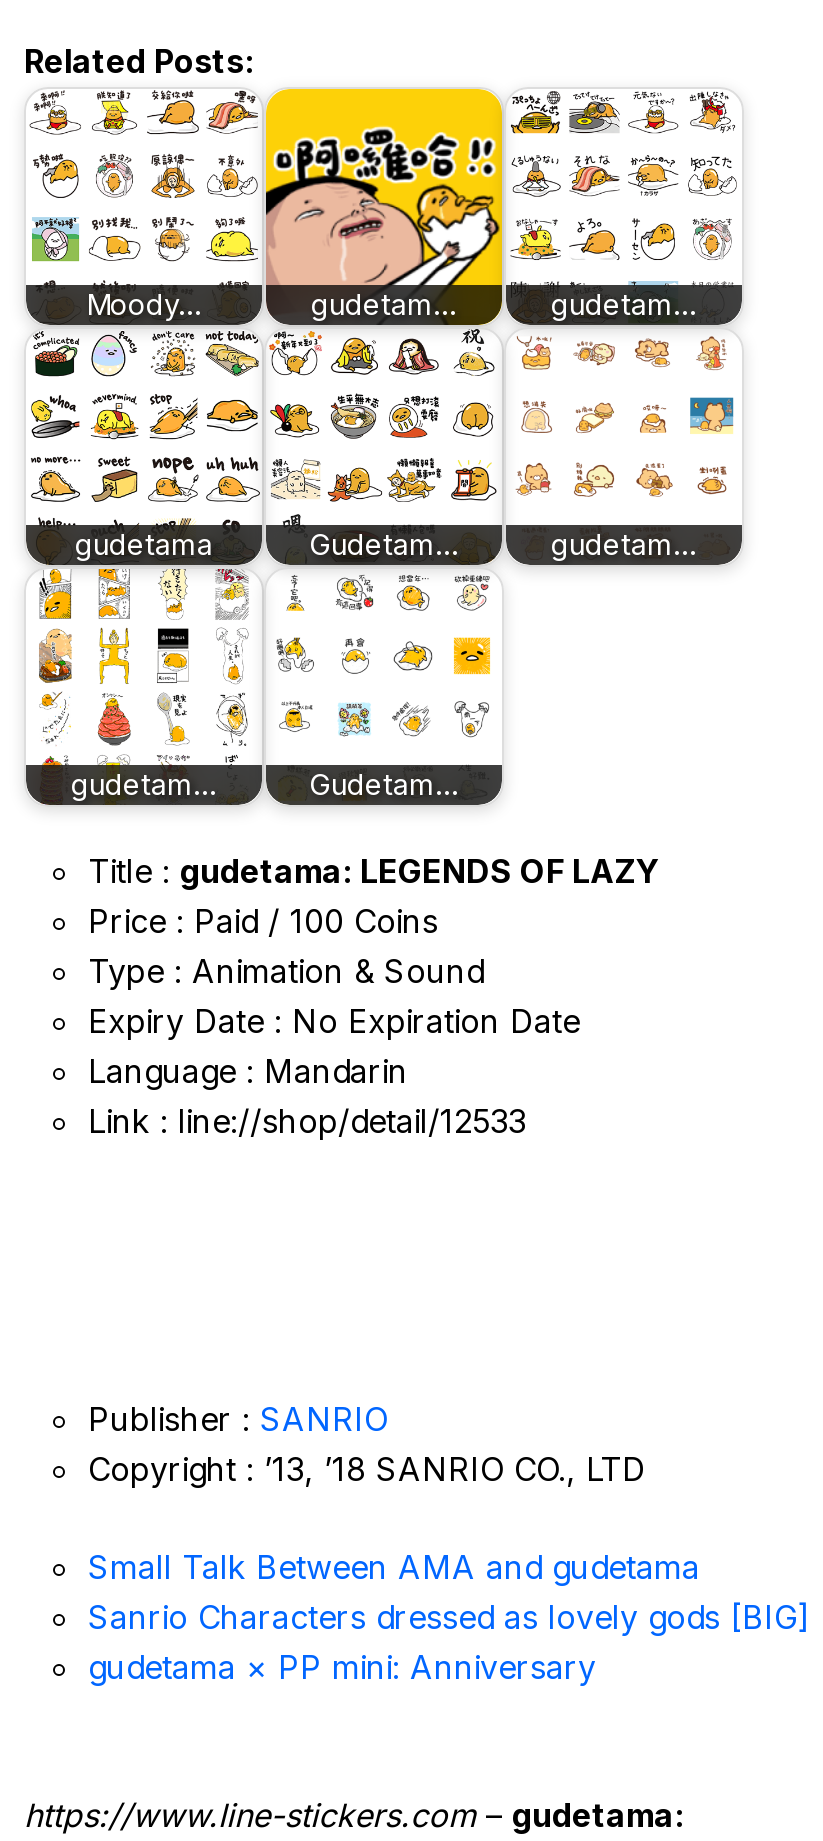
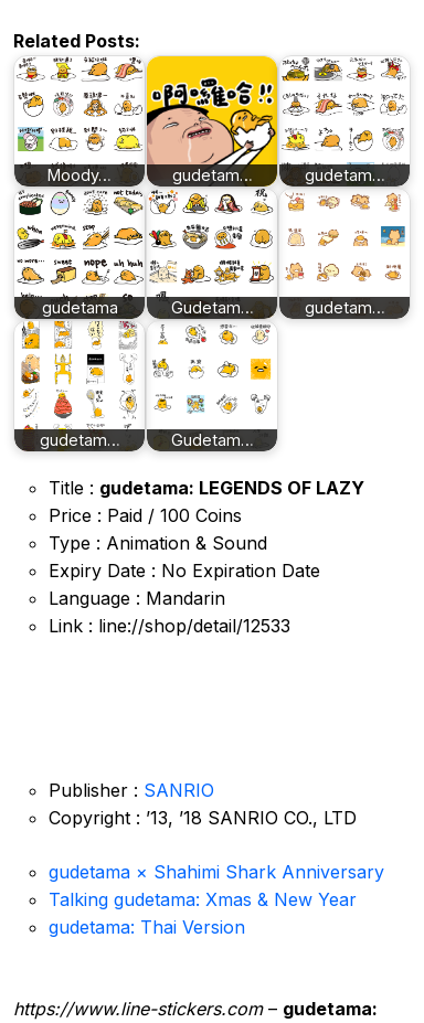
- Small Talk Between AMA and gudetama
- Sanrio Characters dressed as lovely gods [BIG]
- gudetama × PP mini: Anniversary
+ gudetama × Shahimi Shark Anniversary
+ Talking gudetama: Xmas & New Year
+ gudetama: Thai Version
